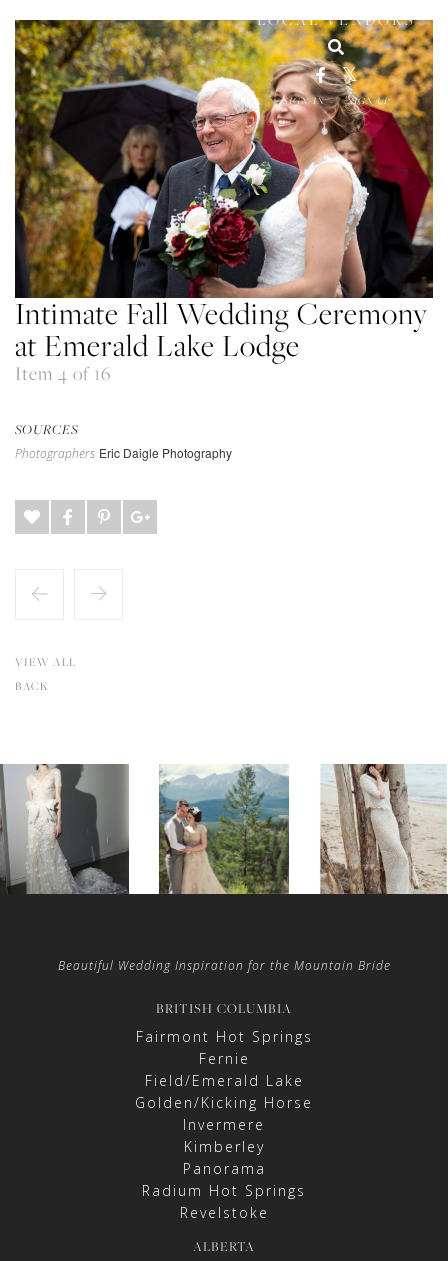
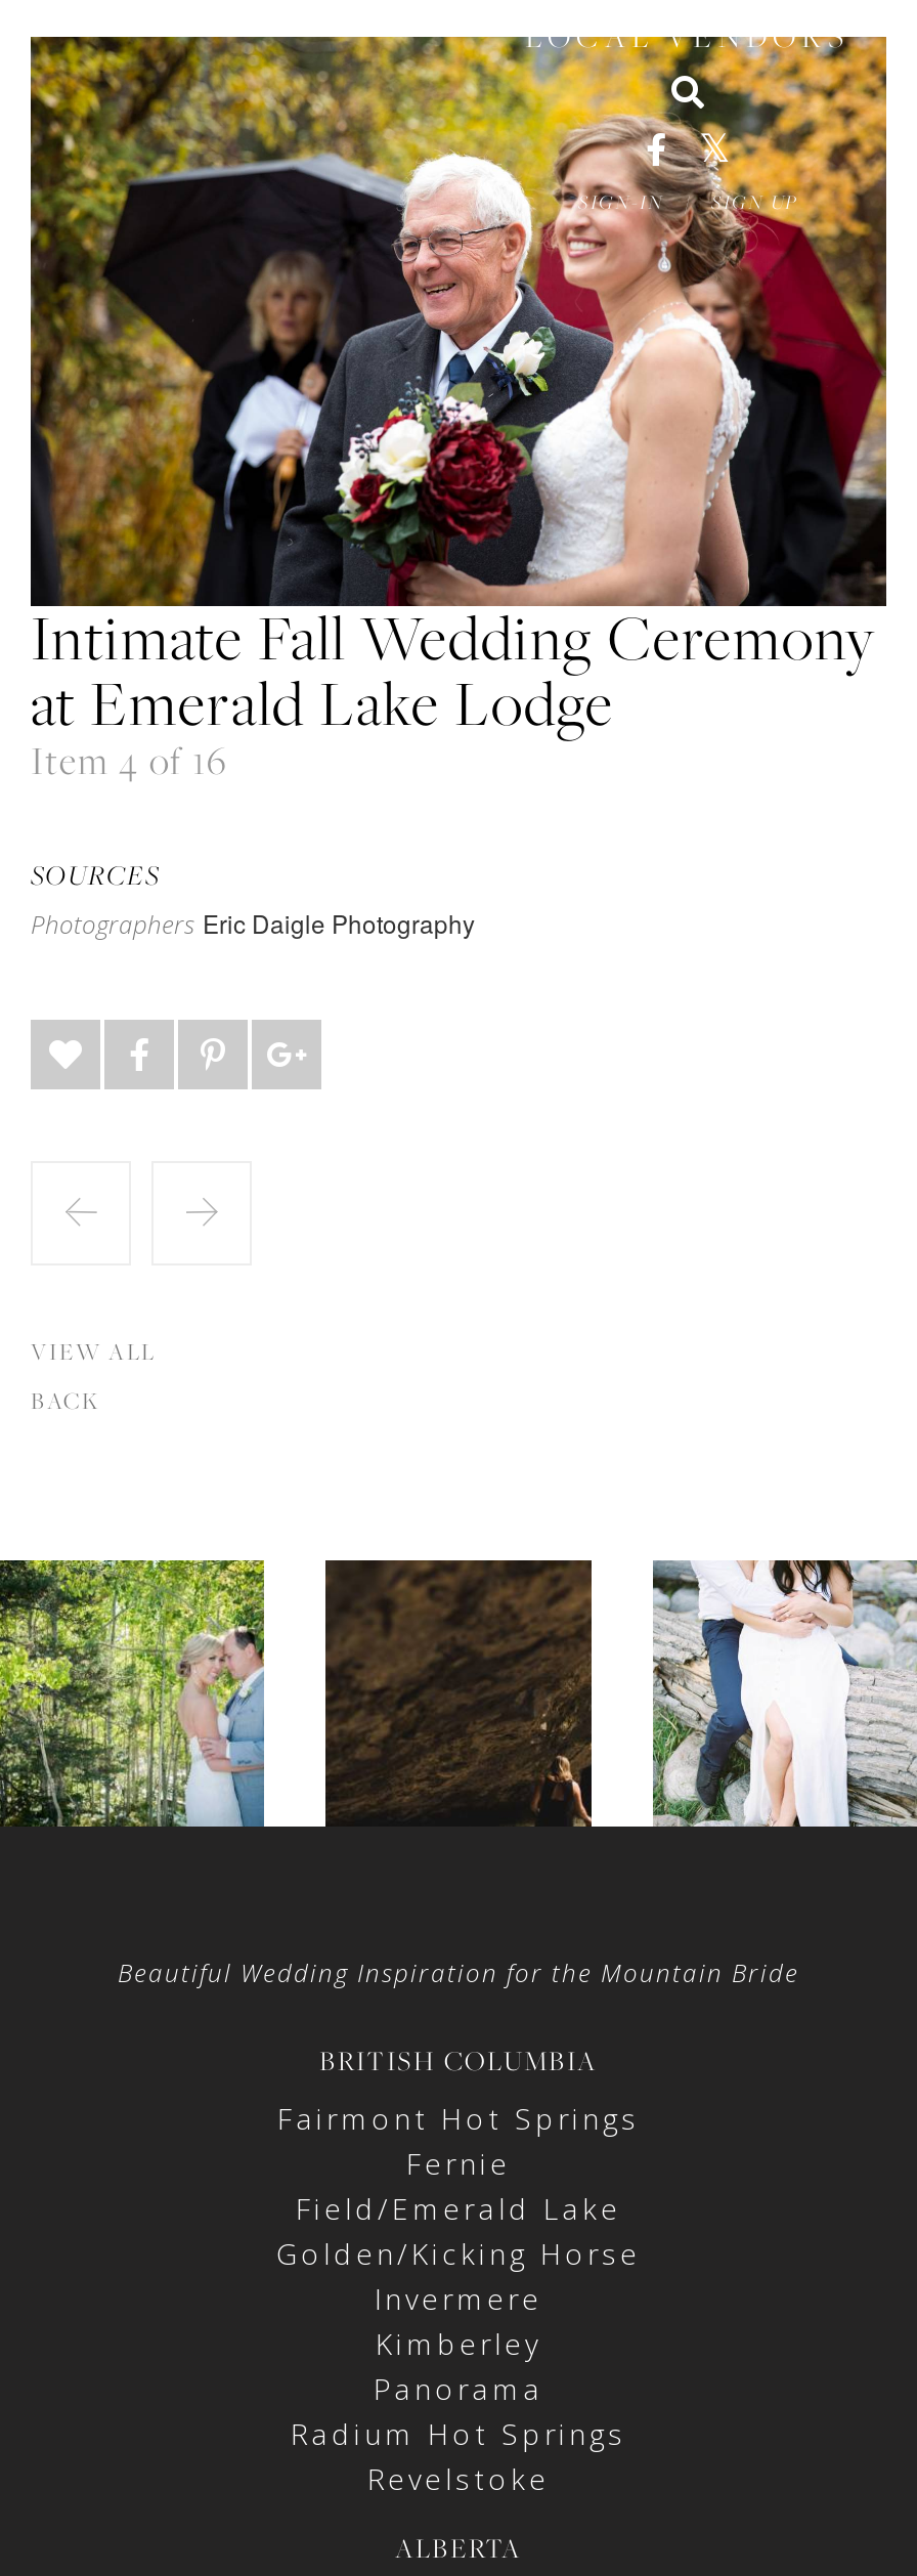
- [image]
+ [image]

- [image]
+ [image]

- [image]
+ [image]
